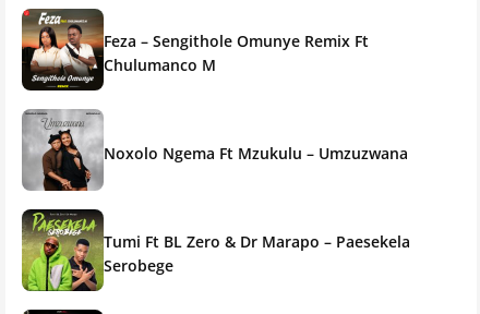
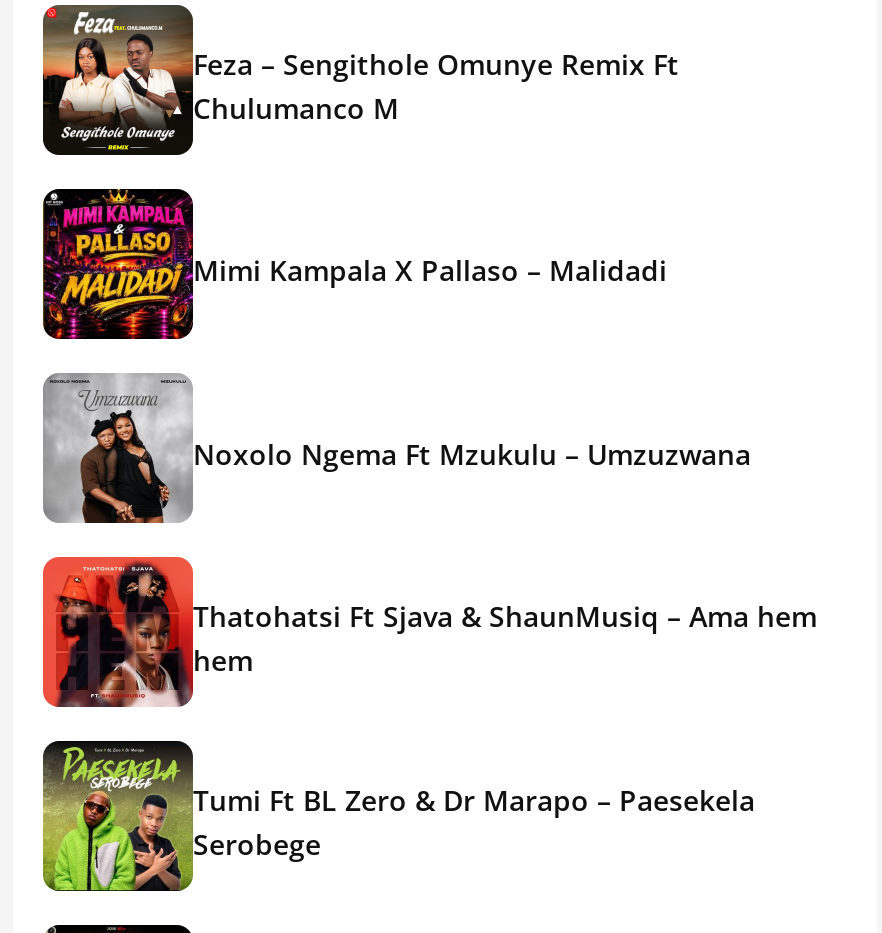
+ [image]
+ Mimi Kampala X Pallaso – Malidadi

+ [image]
+ Thatohatsi Ft Sjava & ShaunMusiq – Ama hem
+ hem
